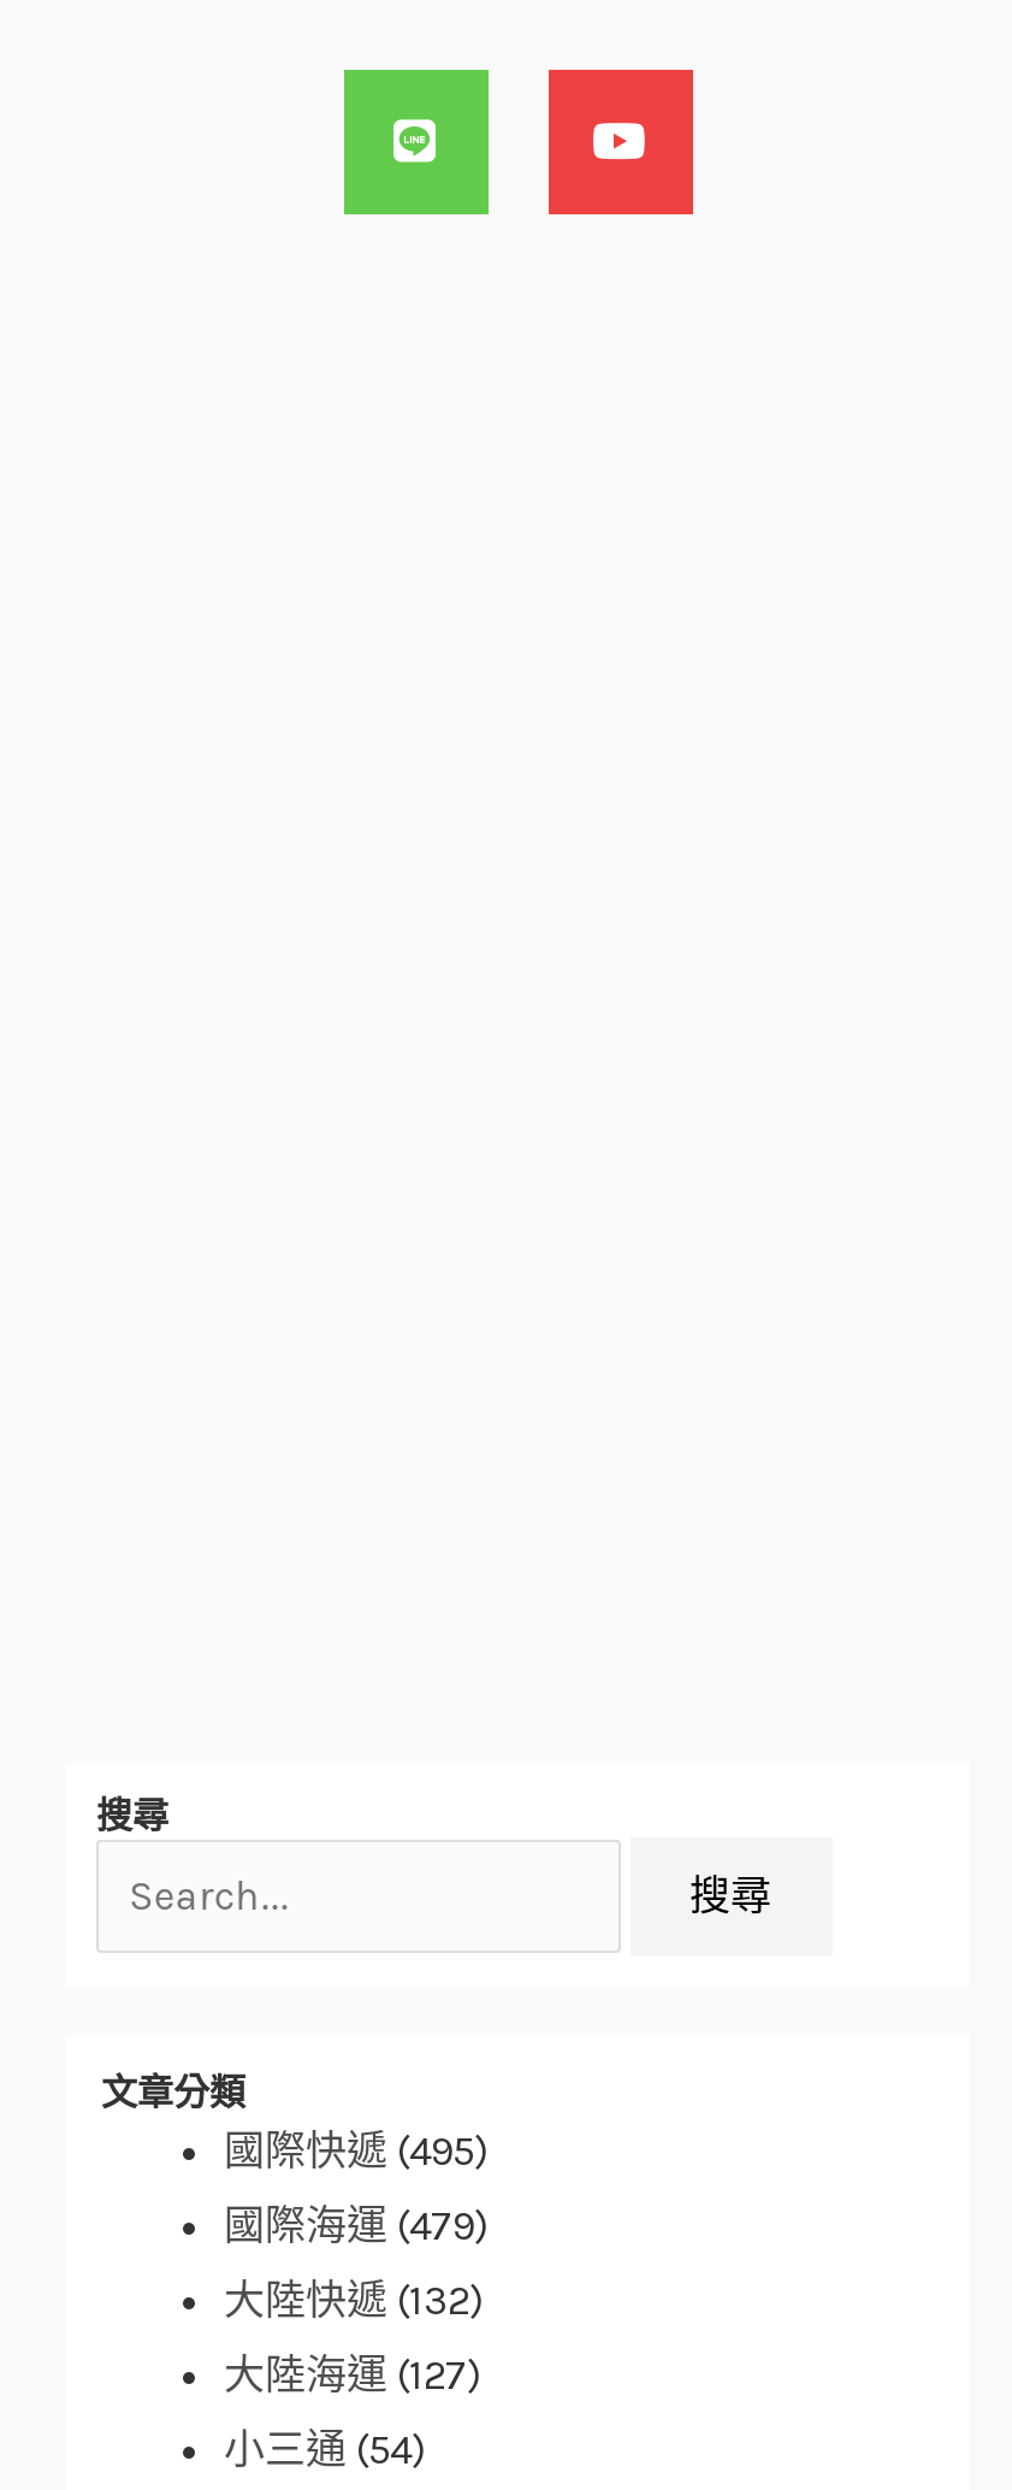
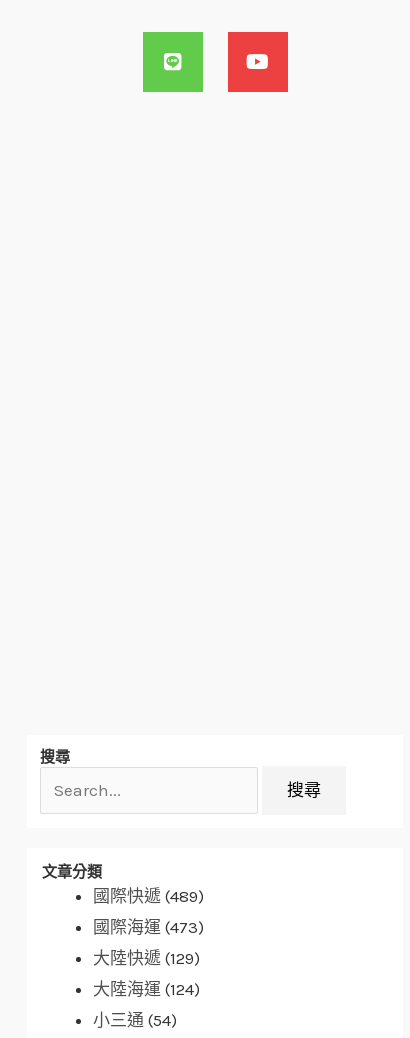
- 國際快遞(495)
+ 國際快遞(489)

- 國際海運(479)
+ 國際海運(473)

- 大陸快遞(132)
+ 大陸快遞(129)

- 大陸海運(127)
+ 大陸海運(124)
